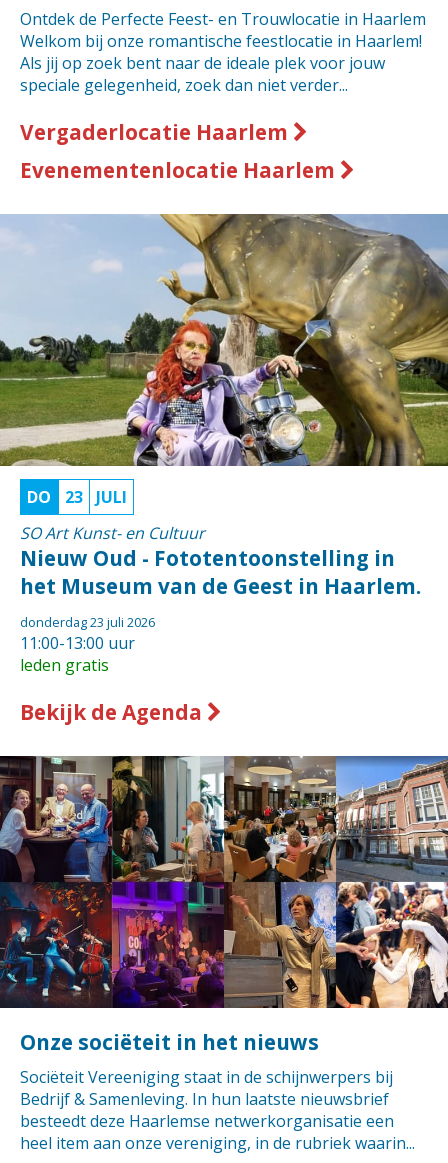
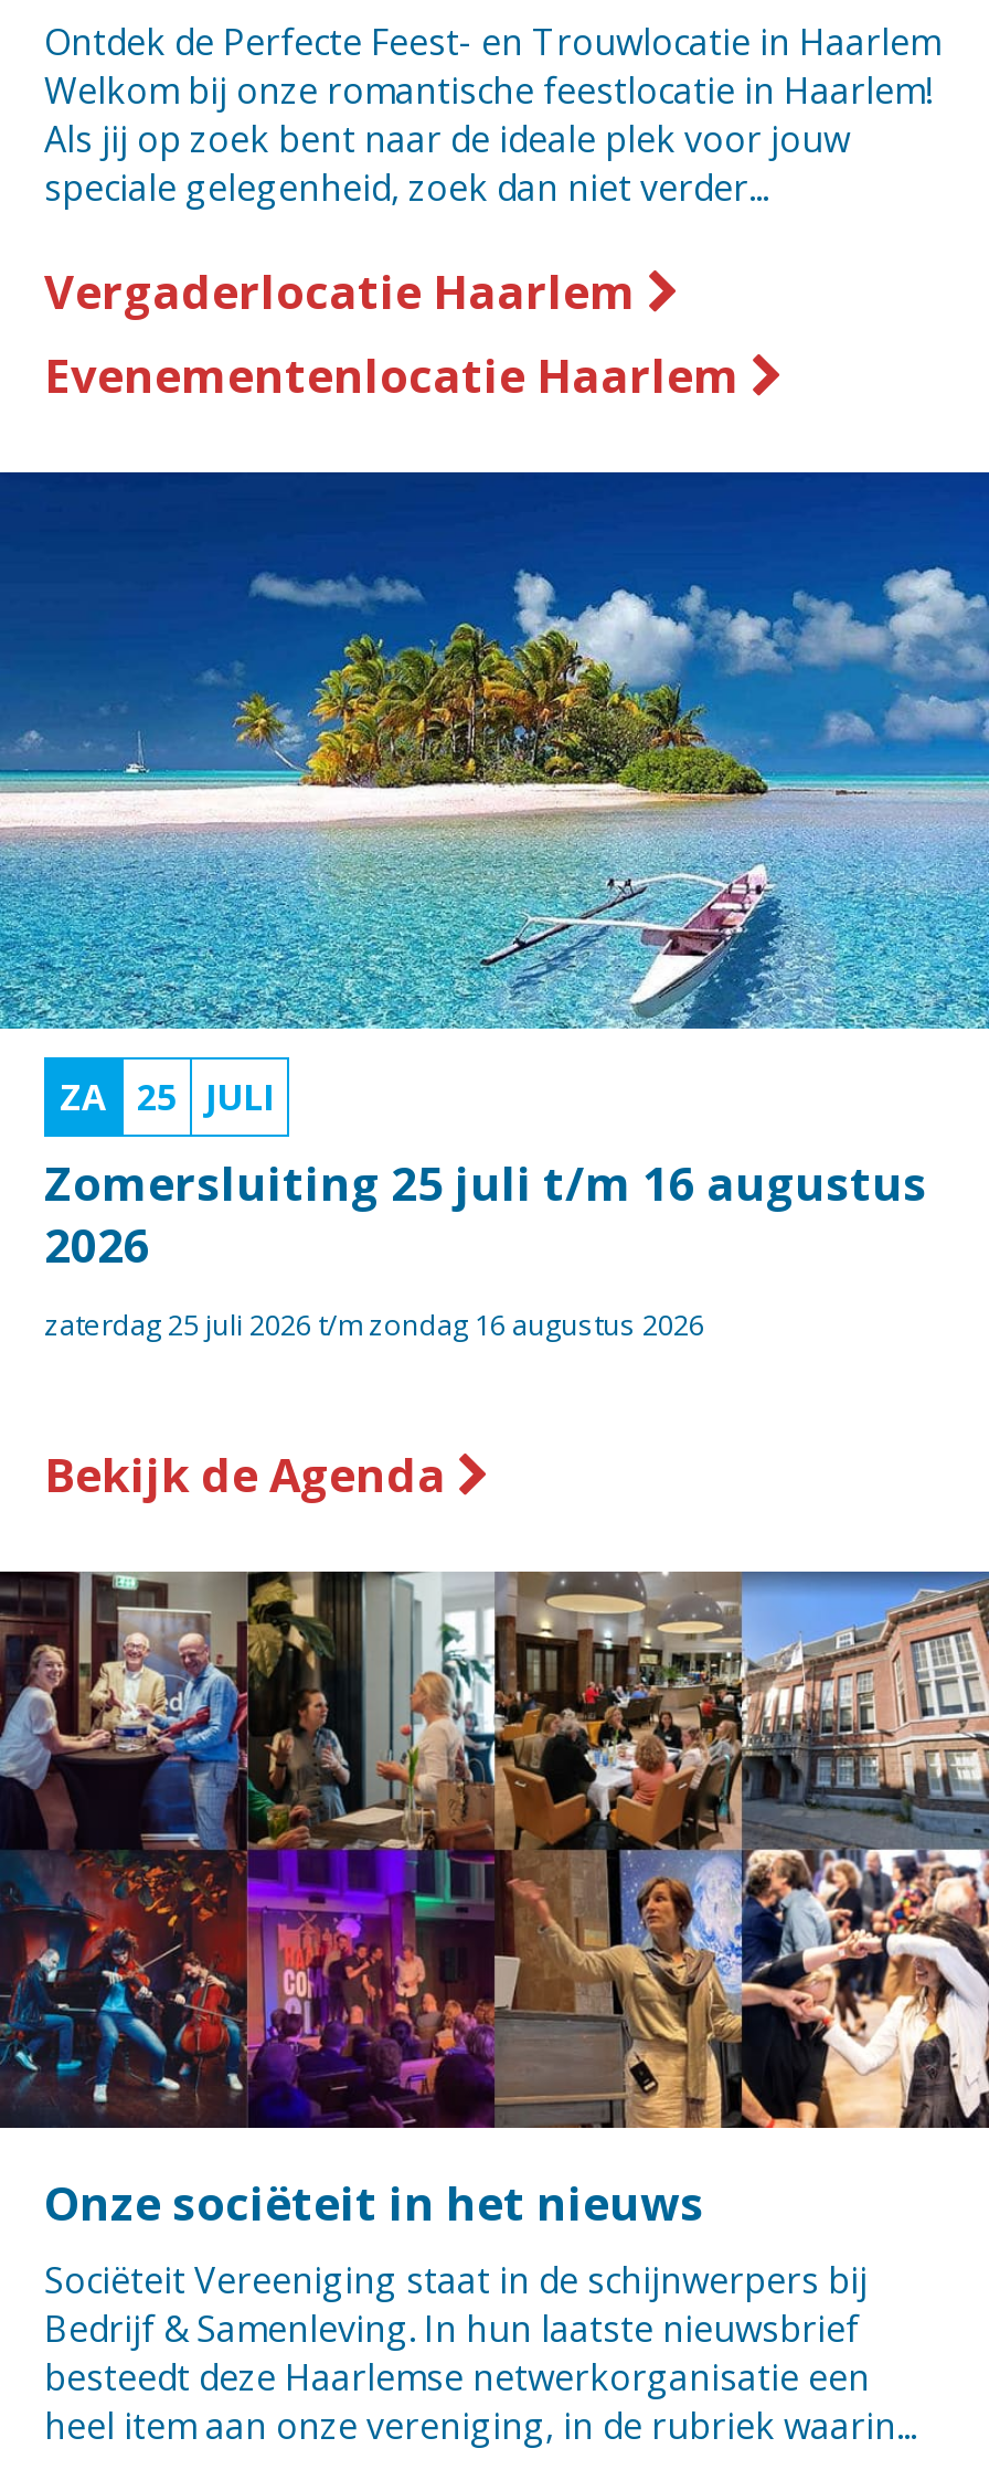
- [image]
- DO
- 23 JULI
+ [image]
+ ZA
+ 25 JULI

- SO Art Kunst- en Cultuur
- Nieuw Oud - Fototentoonstelling in
- het Museum van de Geest in Haarlem.
+ Zomersluiting 25 juli t/m 16 augustus
+ 2026

- donderdag 23 juli 2026
- 11:00-13:00 uur
- leden gratis
+ zaterdag 25 juli 2026 t/m zondag 16 augustus 2026
